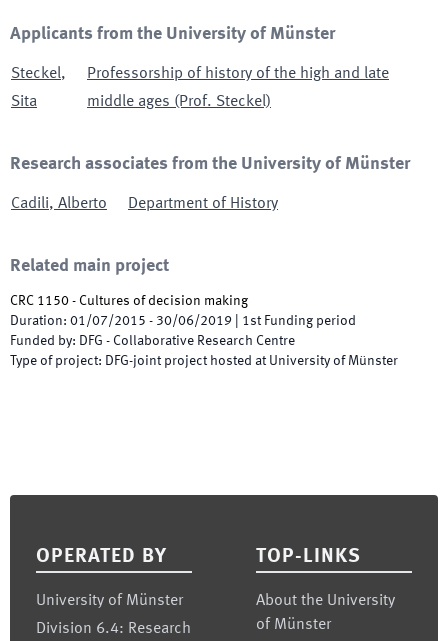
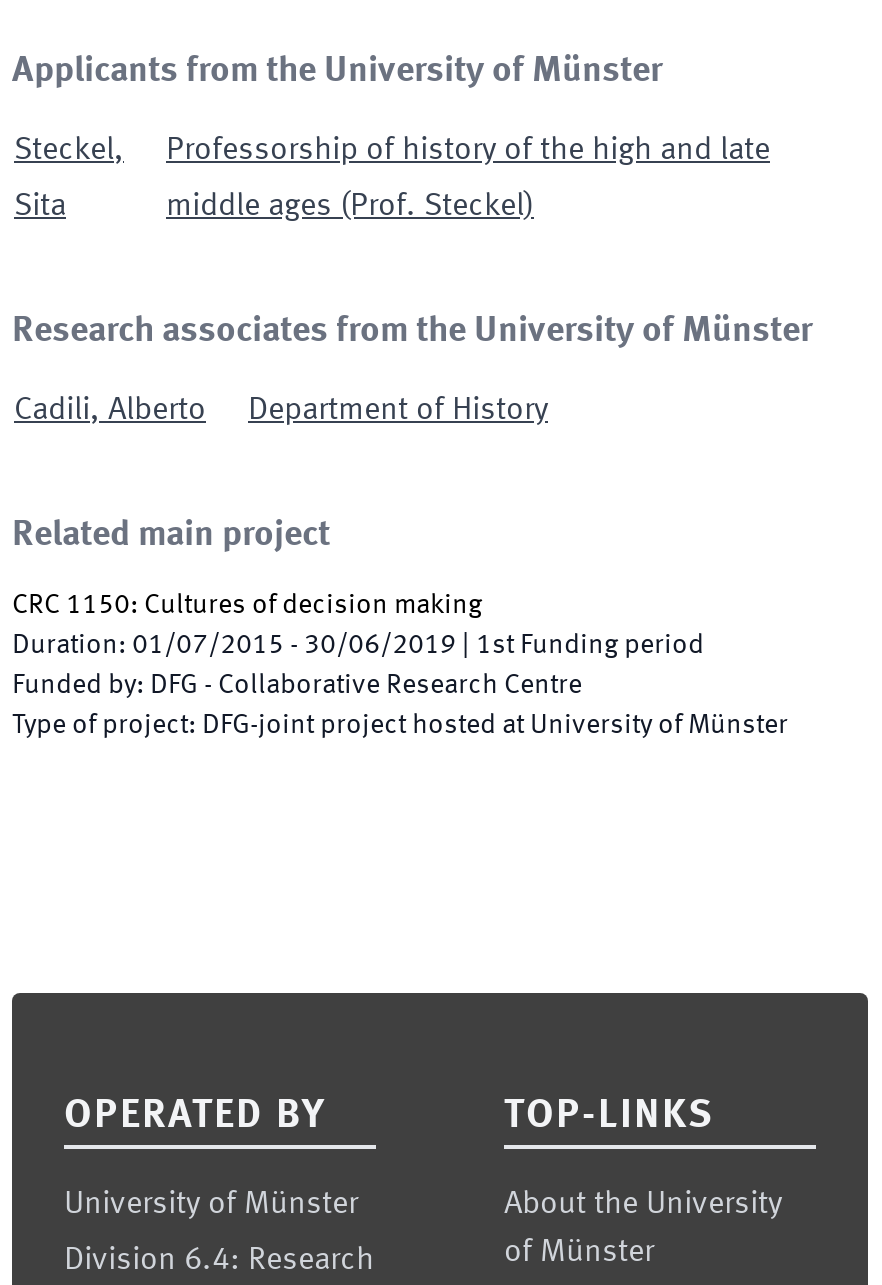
- CRC 1150 - Cultures of decision making
+ CRC 1150: Cultures of decision making
